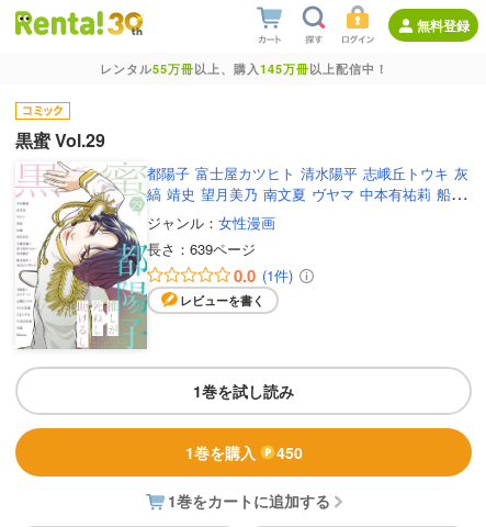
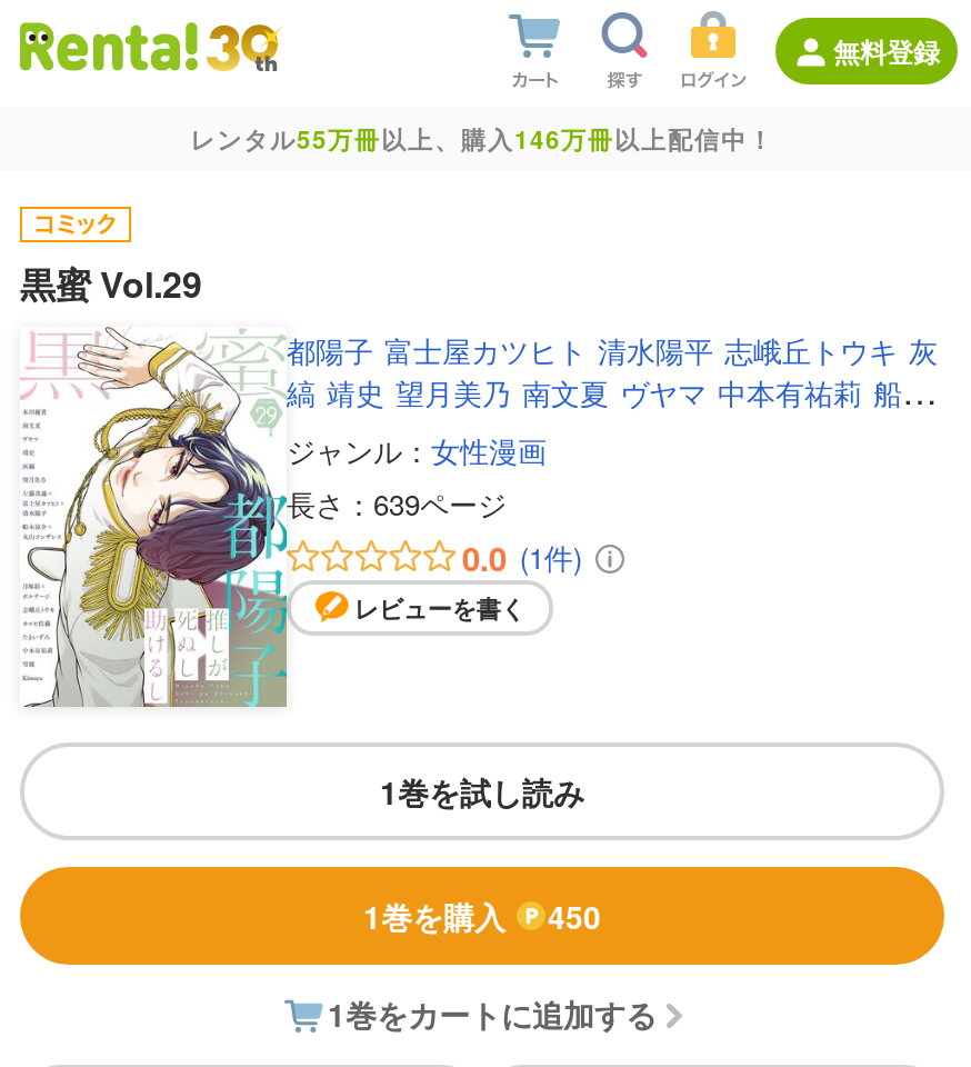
- レンタル55万冊以上、購入145万冊以上配信中！
+ レンタル55万冊以上、購入146万冊以上配信中！
